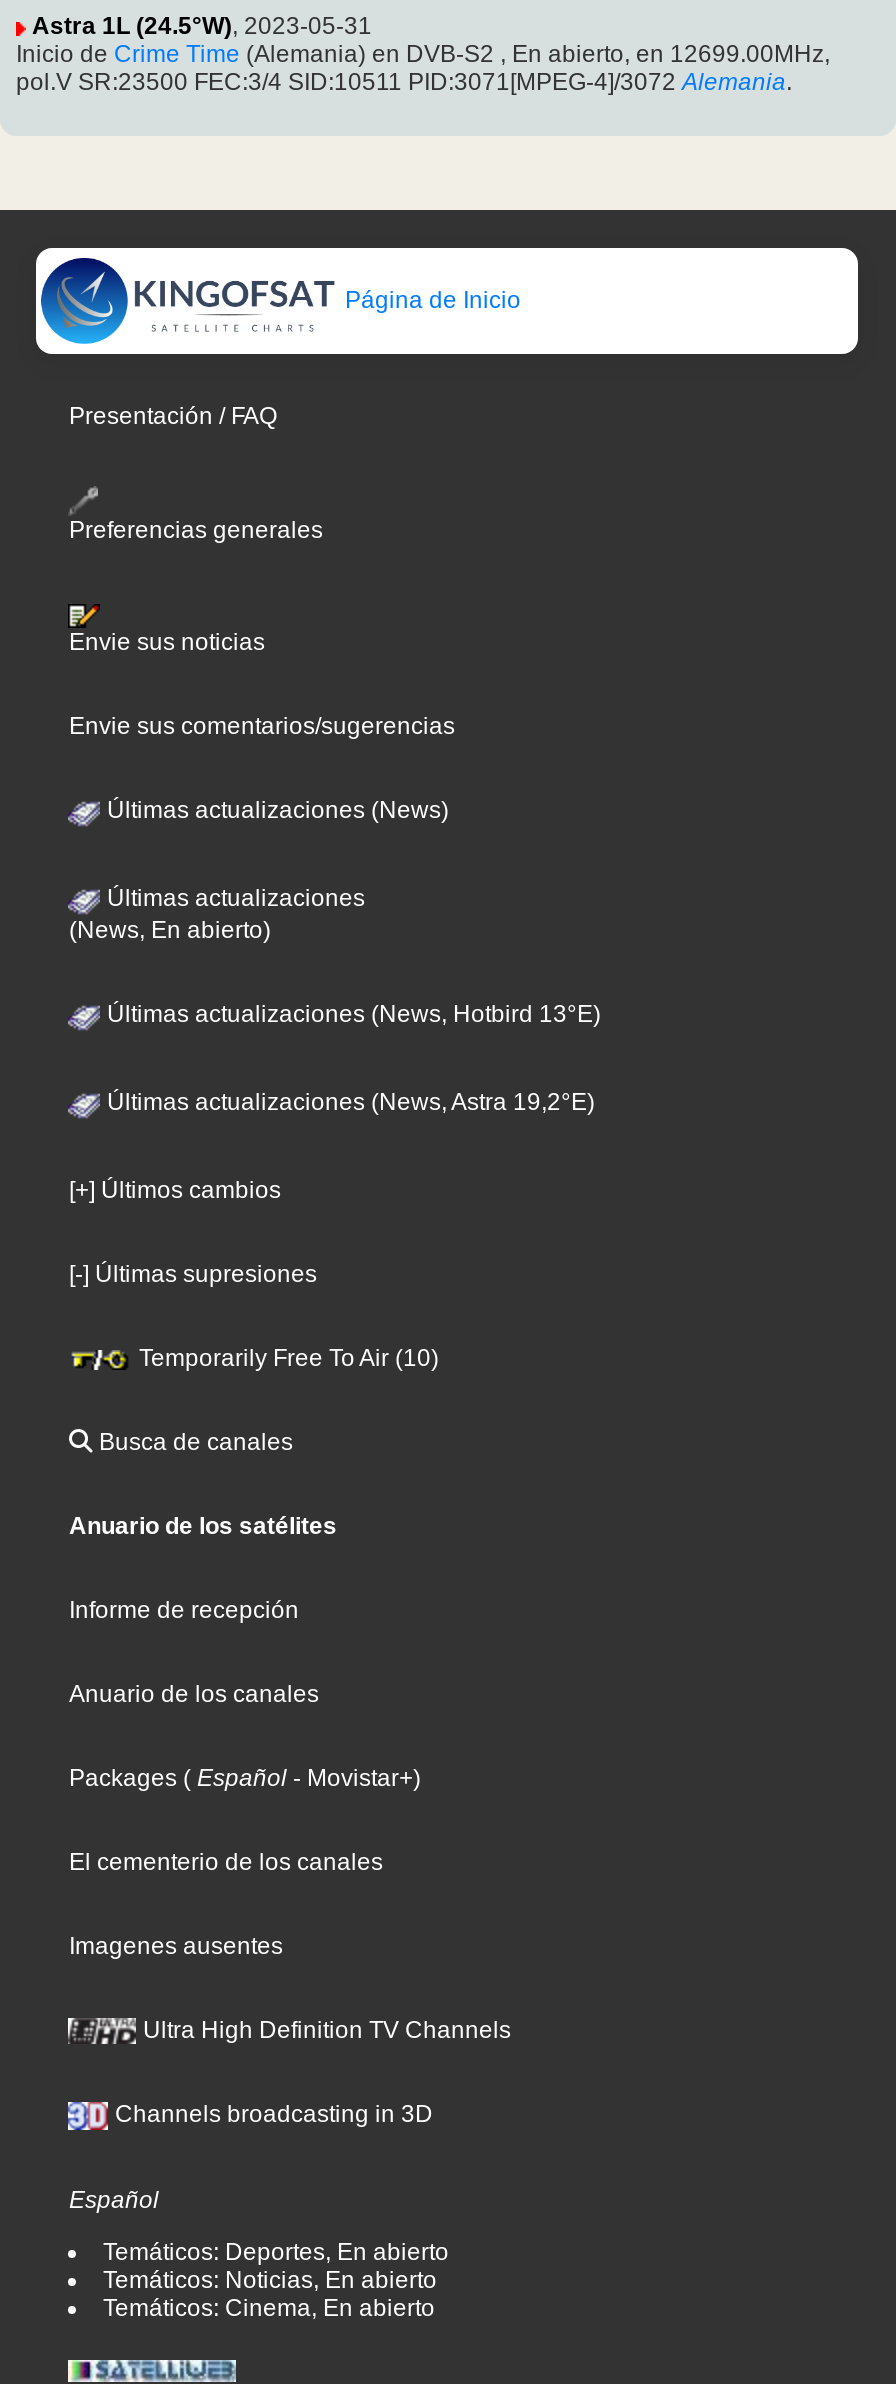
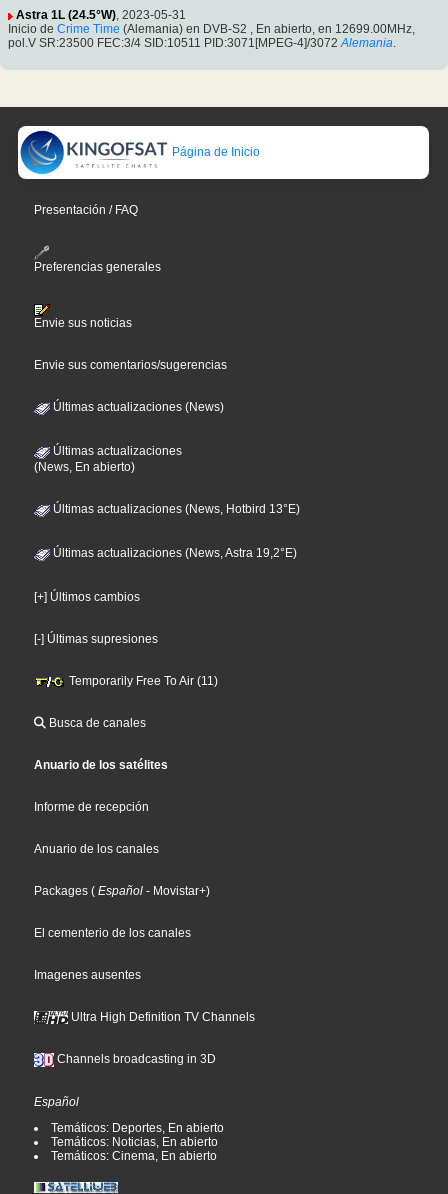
- Temporarily Free To Air (10)
+ Temporarily Free To Air (11)
